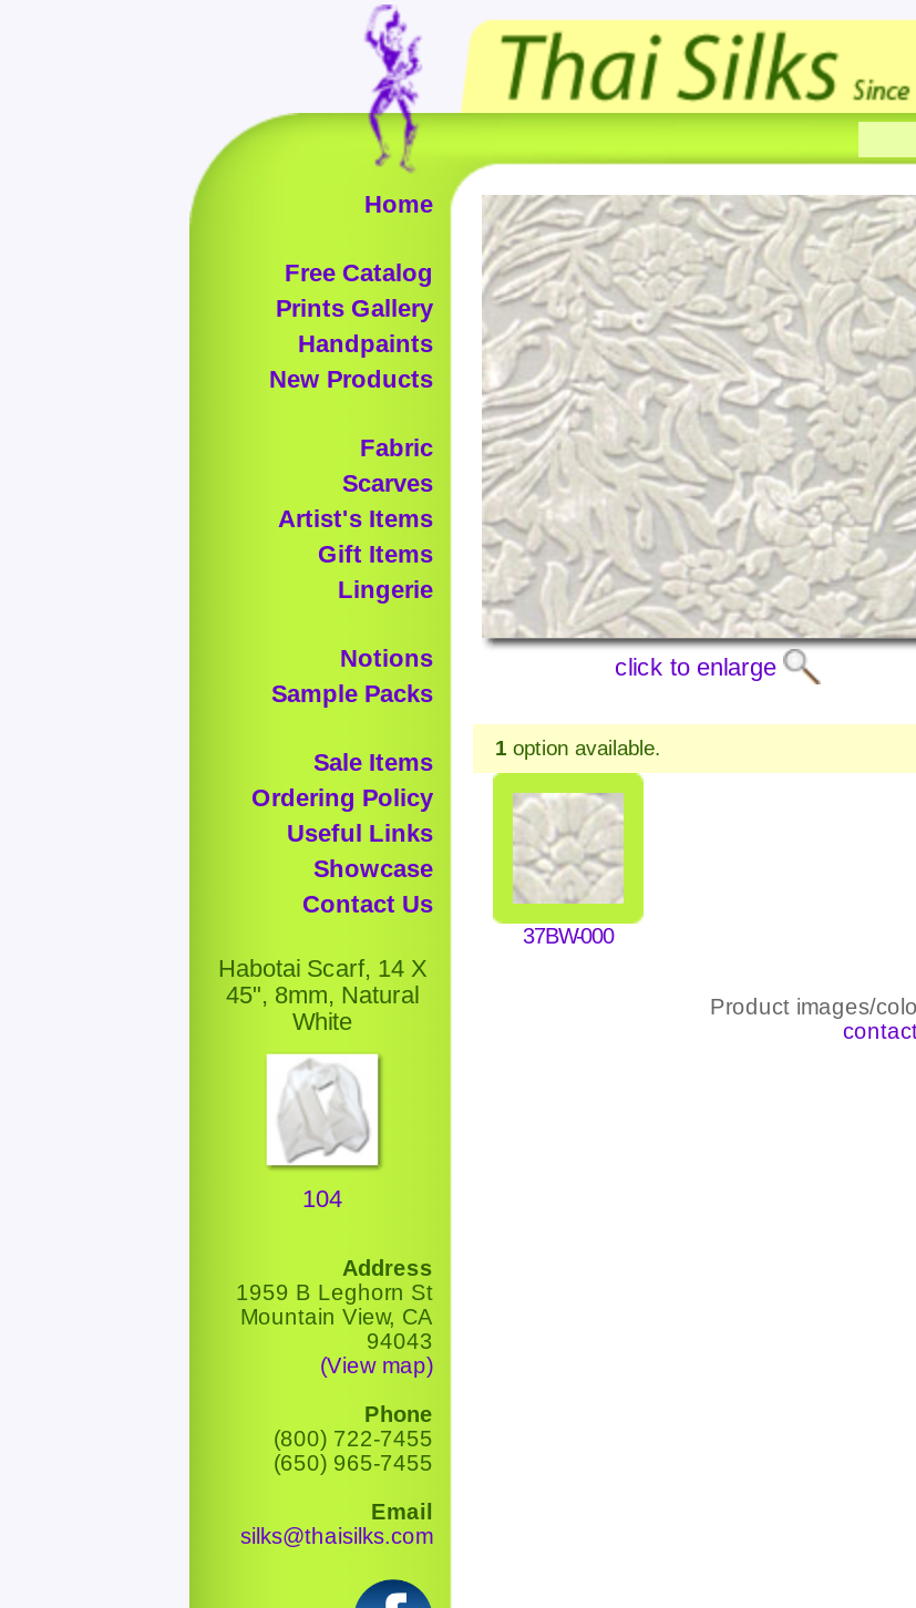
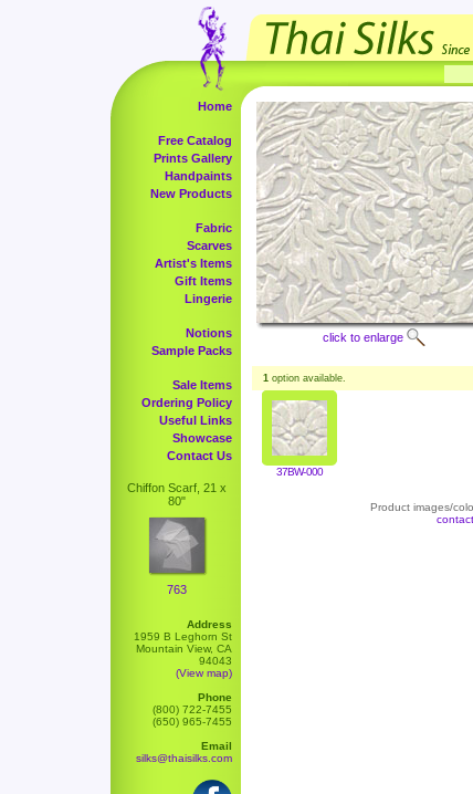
- Habotai Scarf, 14 X
- 45", 8mm, Natural
- White
+ Chiffon Scarf, 21 x
+ 80"

- [image]
- 104
+ [image]
+ 763
